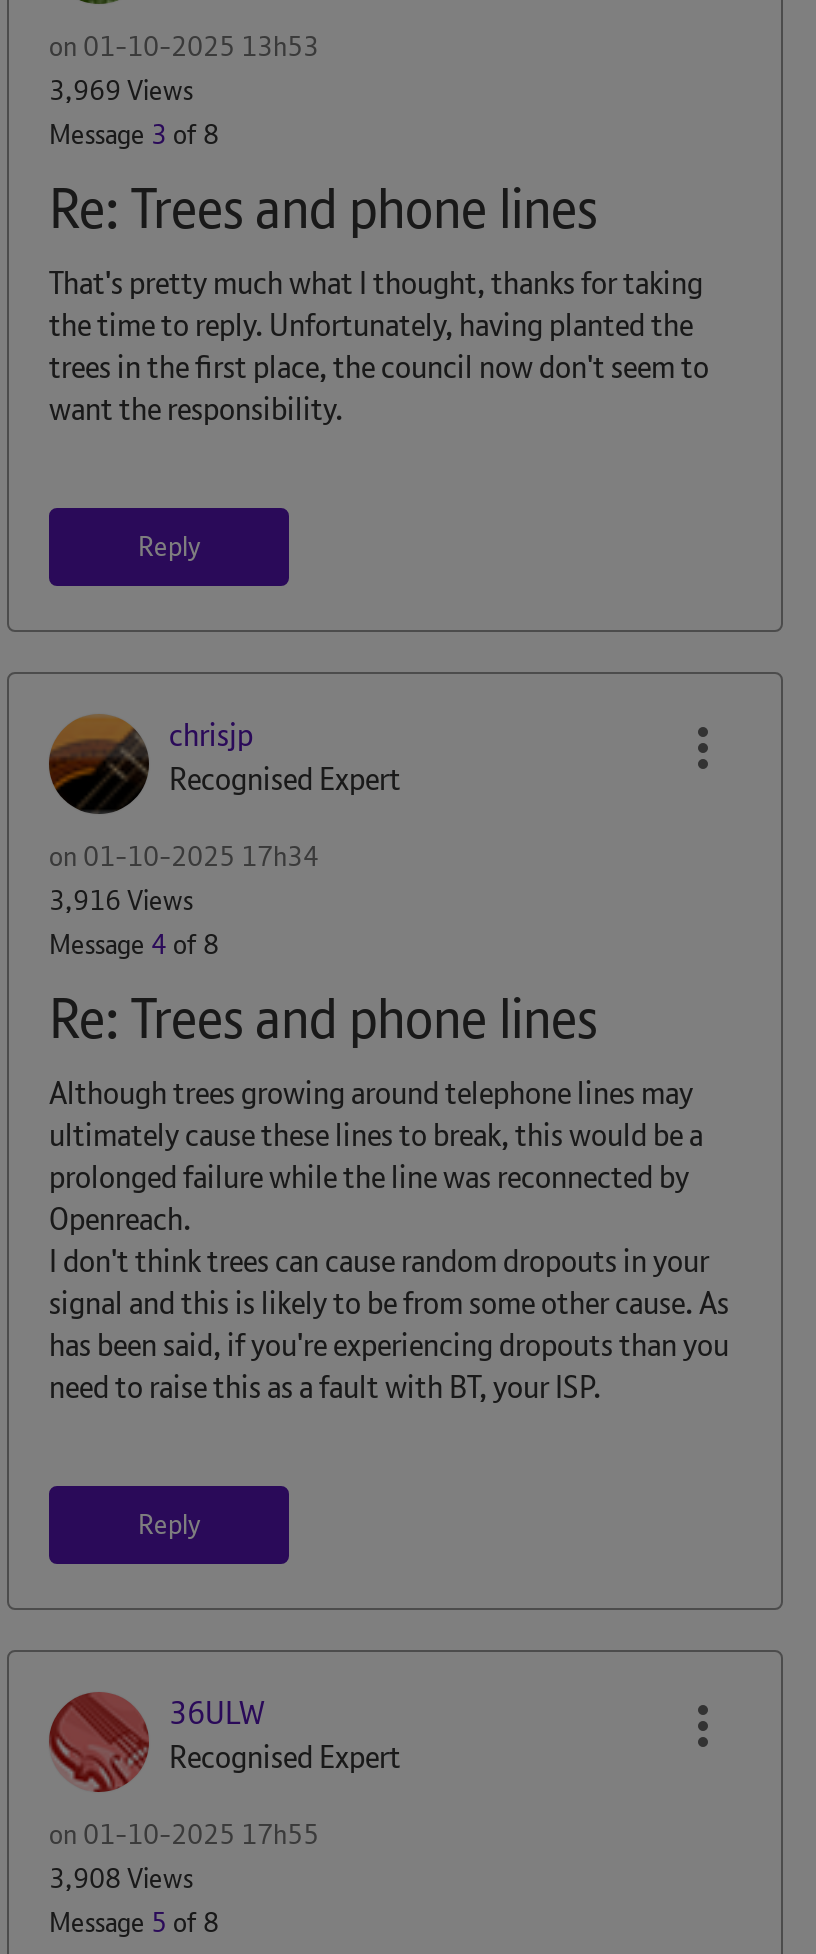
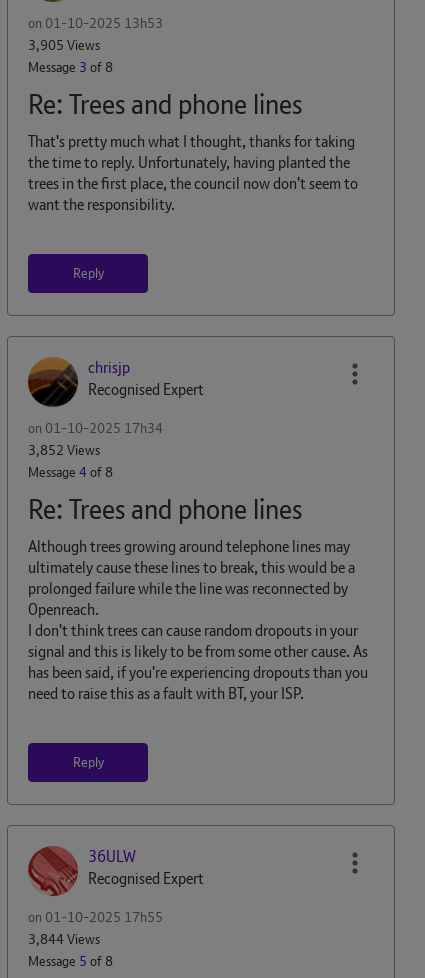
- 3,969 Views
+ 3,905 Views

- 3,916 Views
+ 3,852 Views

- 3,908 Views
+ 3,844 Views
